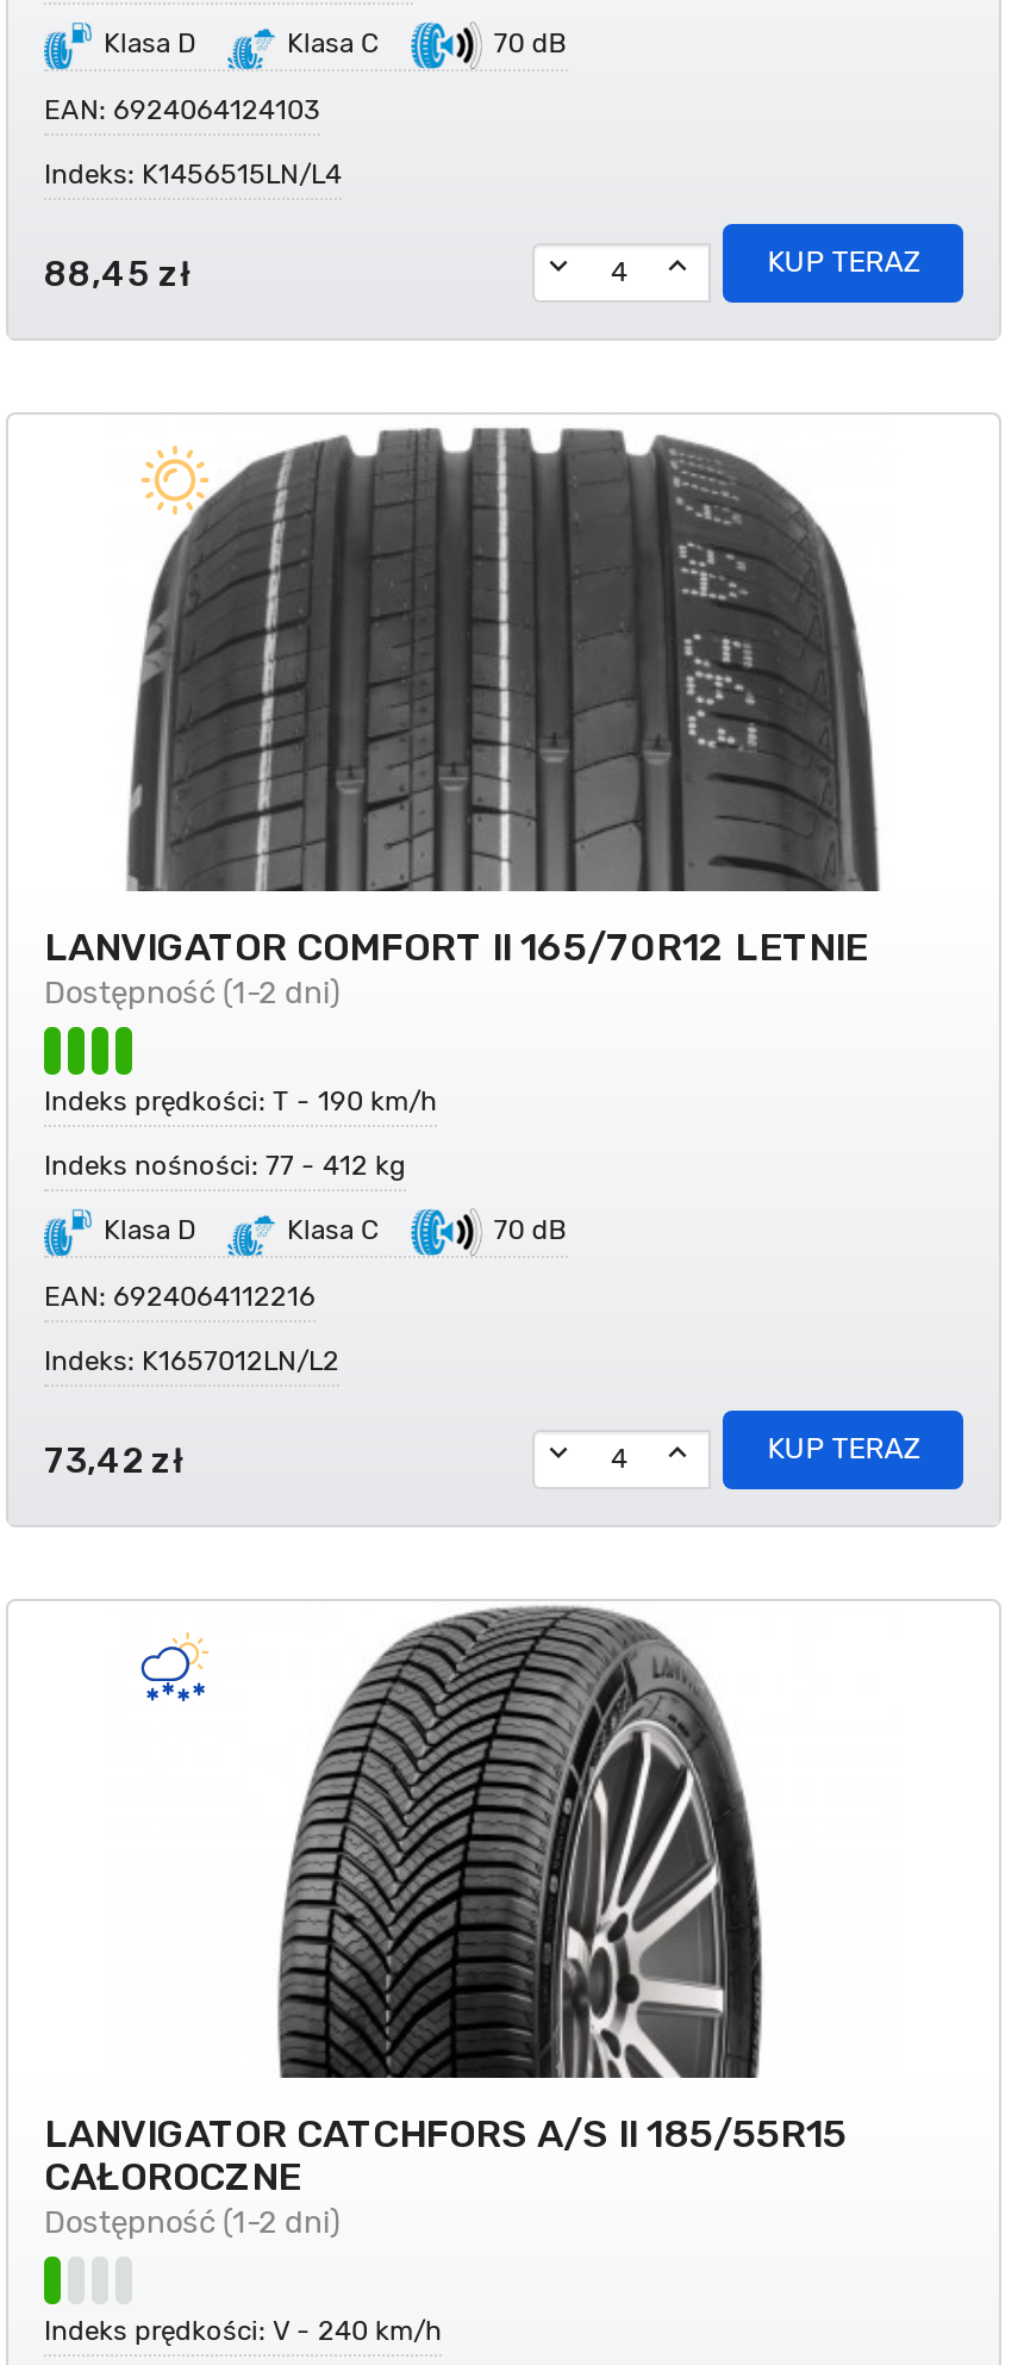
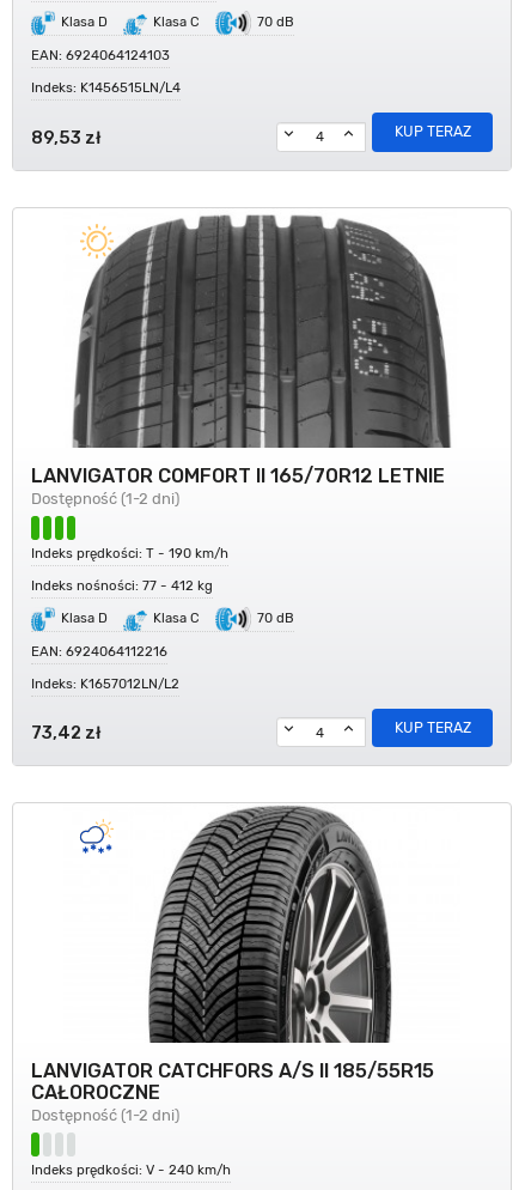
- 88,45 zł
+ 89,53 zł
